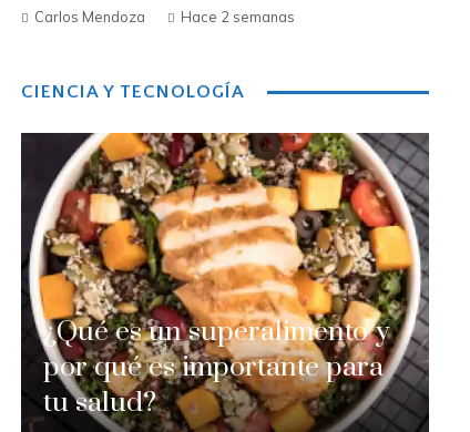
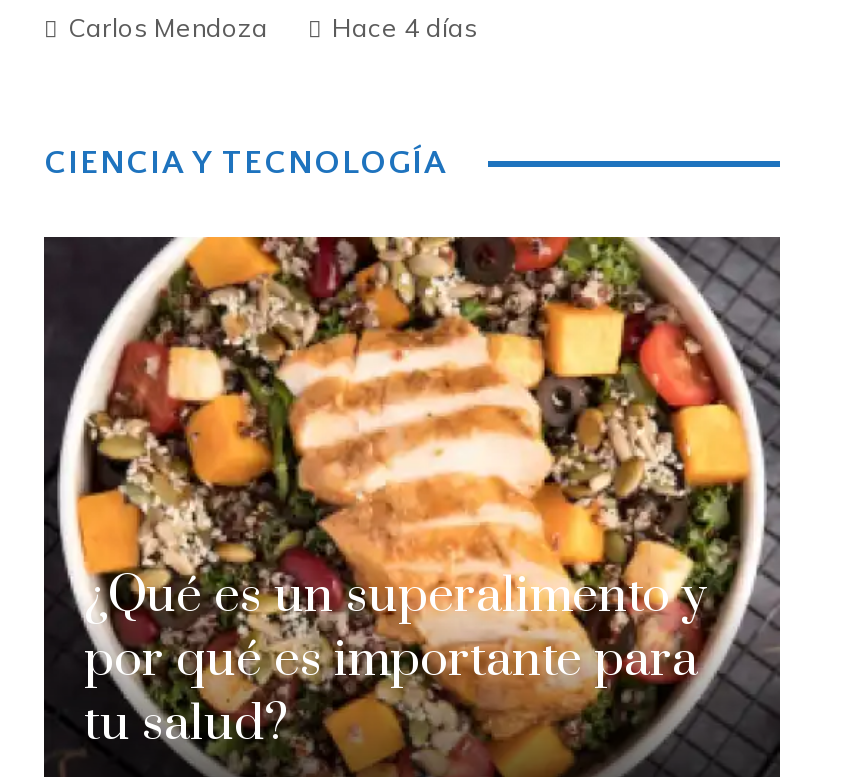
- Carlos Mendoza Hace 2 semanas
+ Carlos Mendoza Hace 4 días
